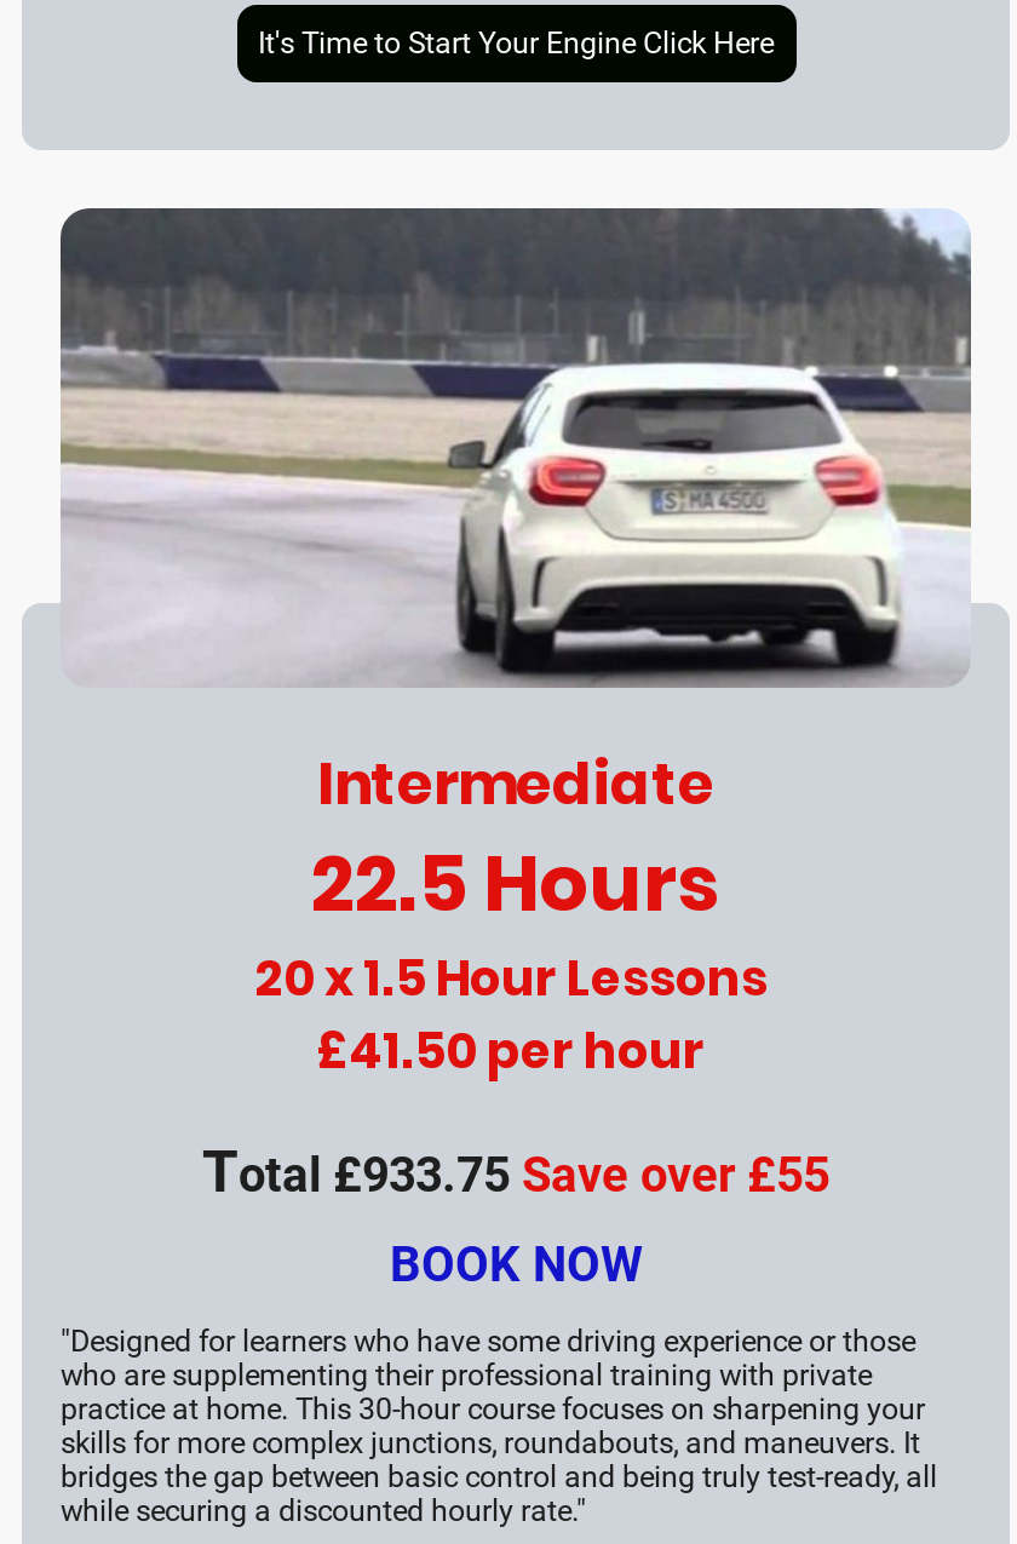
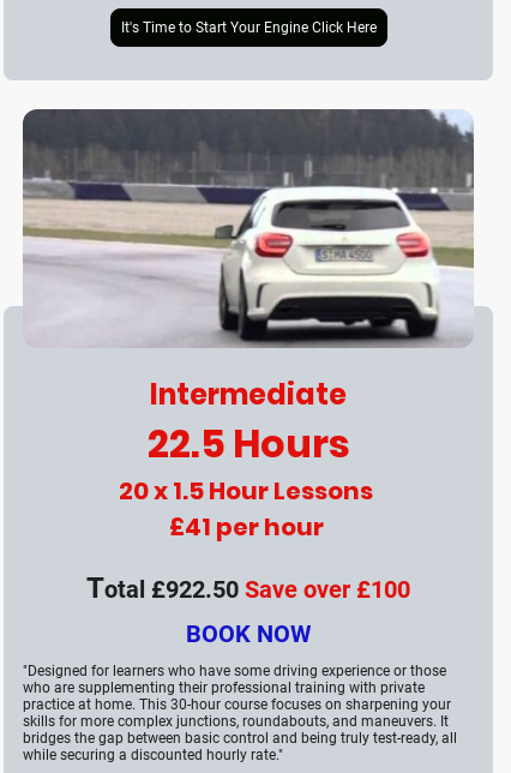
- £41.50 per hour
+ £41 per hour

- Total £933.75 Save over £55
+ Total £922.50 Save over £100
